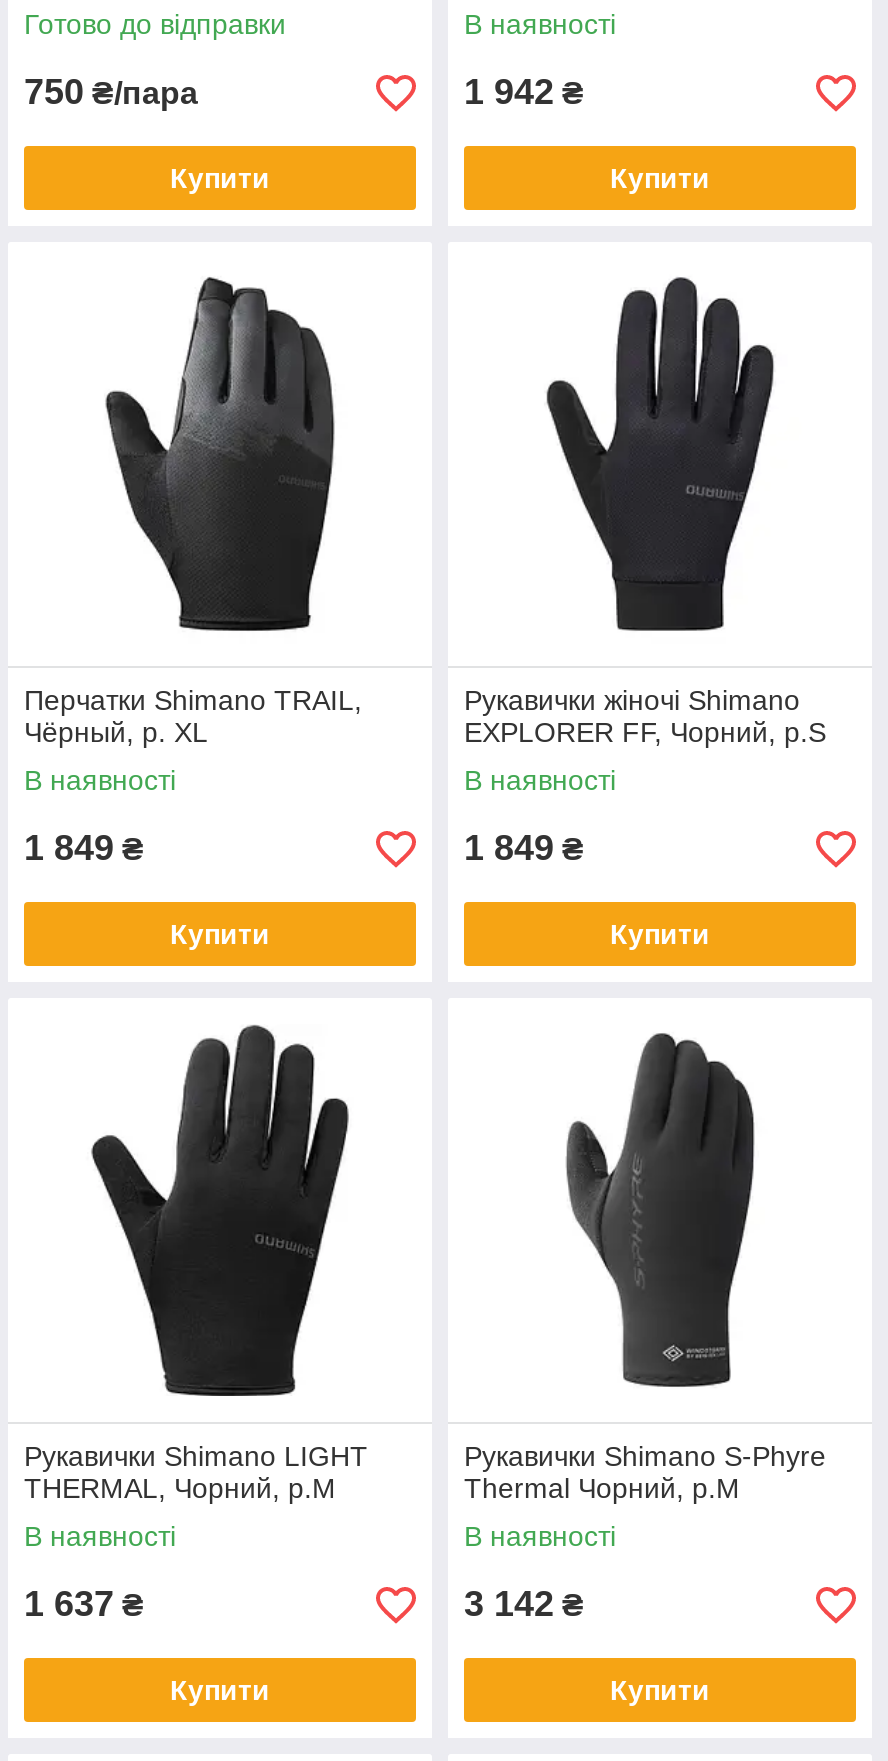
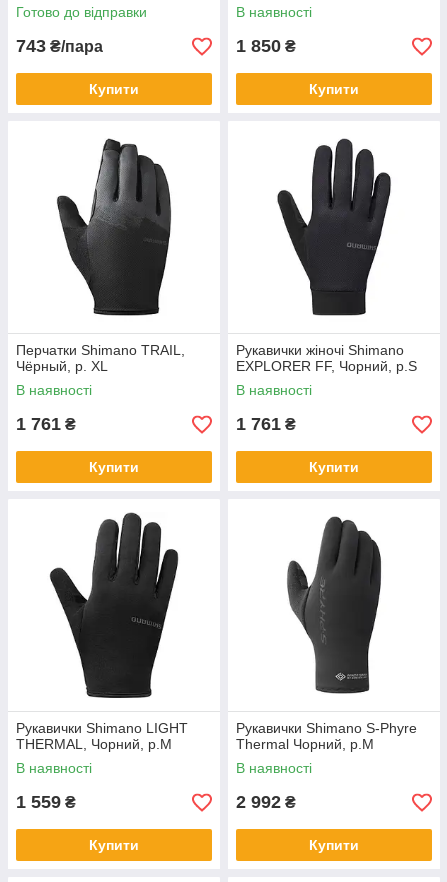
- 750 ₴/пара
+ 743 ₴/пара

- 1 942 ₴
+ 1 850 ₴

- 1 849 ₴
+ 1 761 ₴

- 1 849 ₴
+ 1 761 ₴

- 1 637 ₴
+ 1 559 ₴

- 3 142 ₴
+ 2 992 ₴
